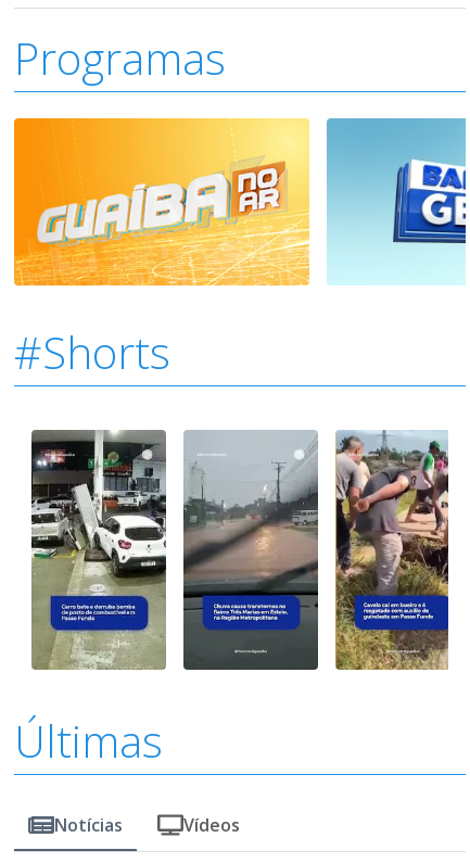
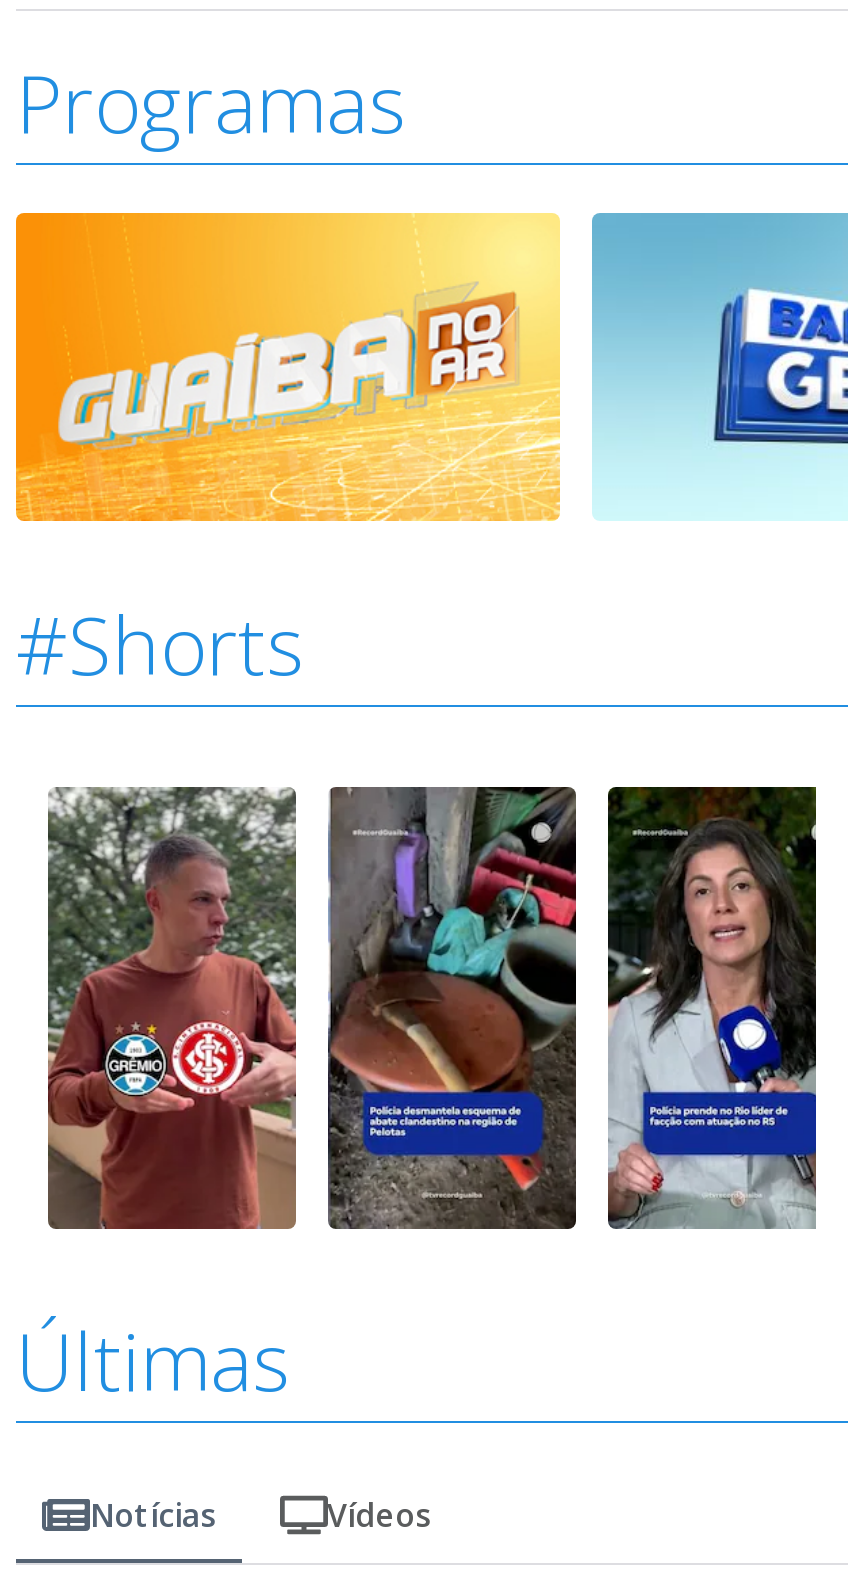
- [image]
+ [image]

- [image]
+ [image]

- [image]
+ [image]
